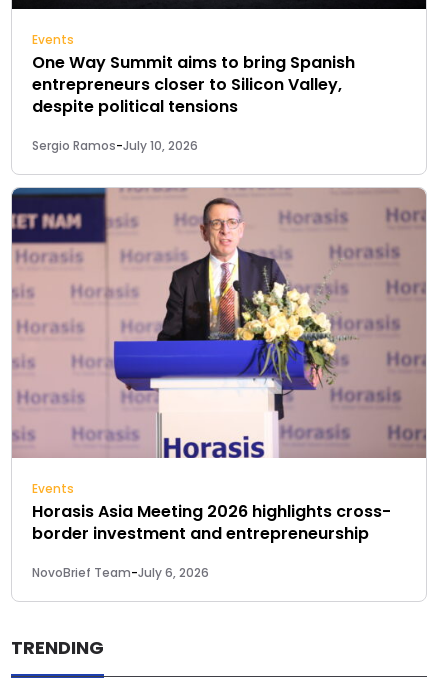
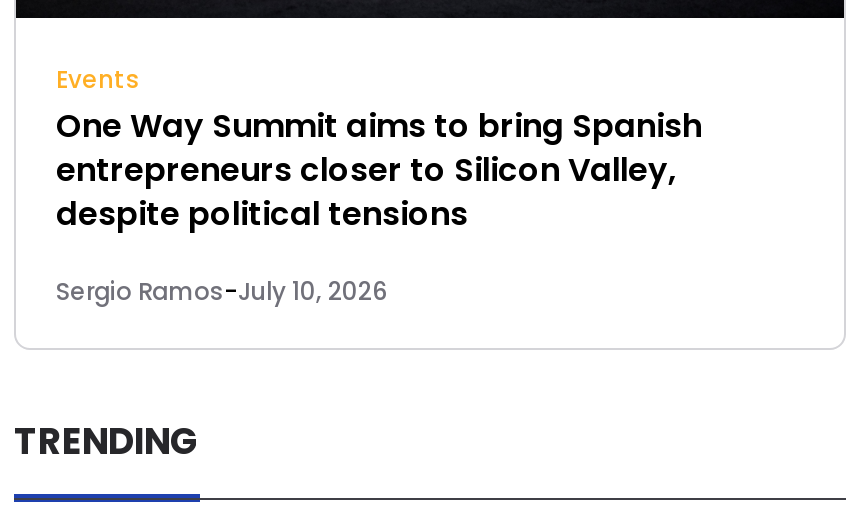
- [image]
- Events
- Horasis Asia Meeting 2026 highlights cross-
- border investment and entrepreneurship
- NovoBrief Team-July 6, 2026
